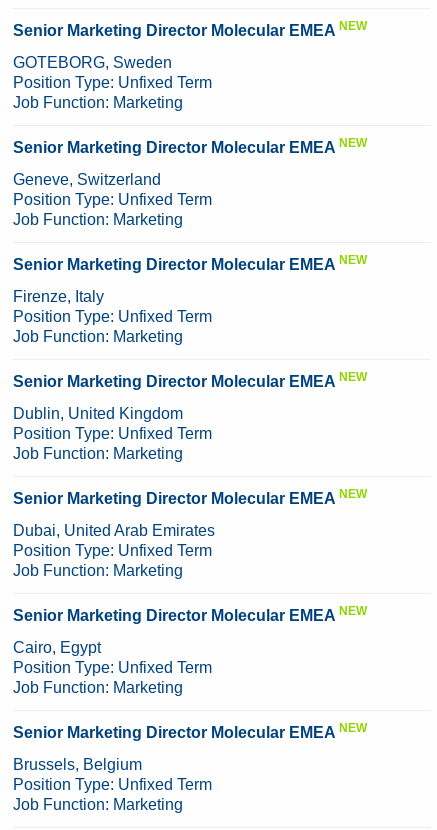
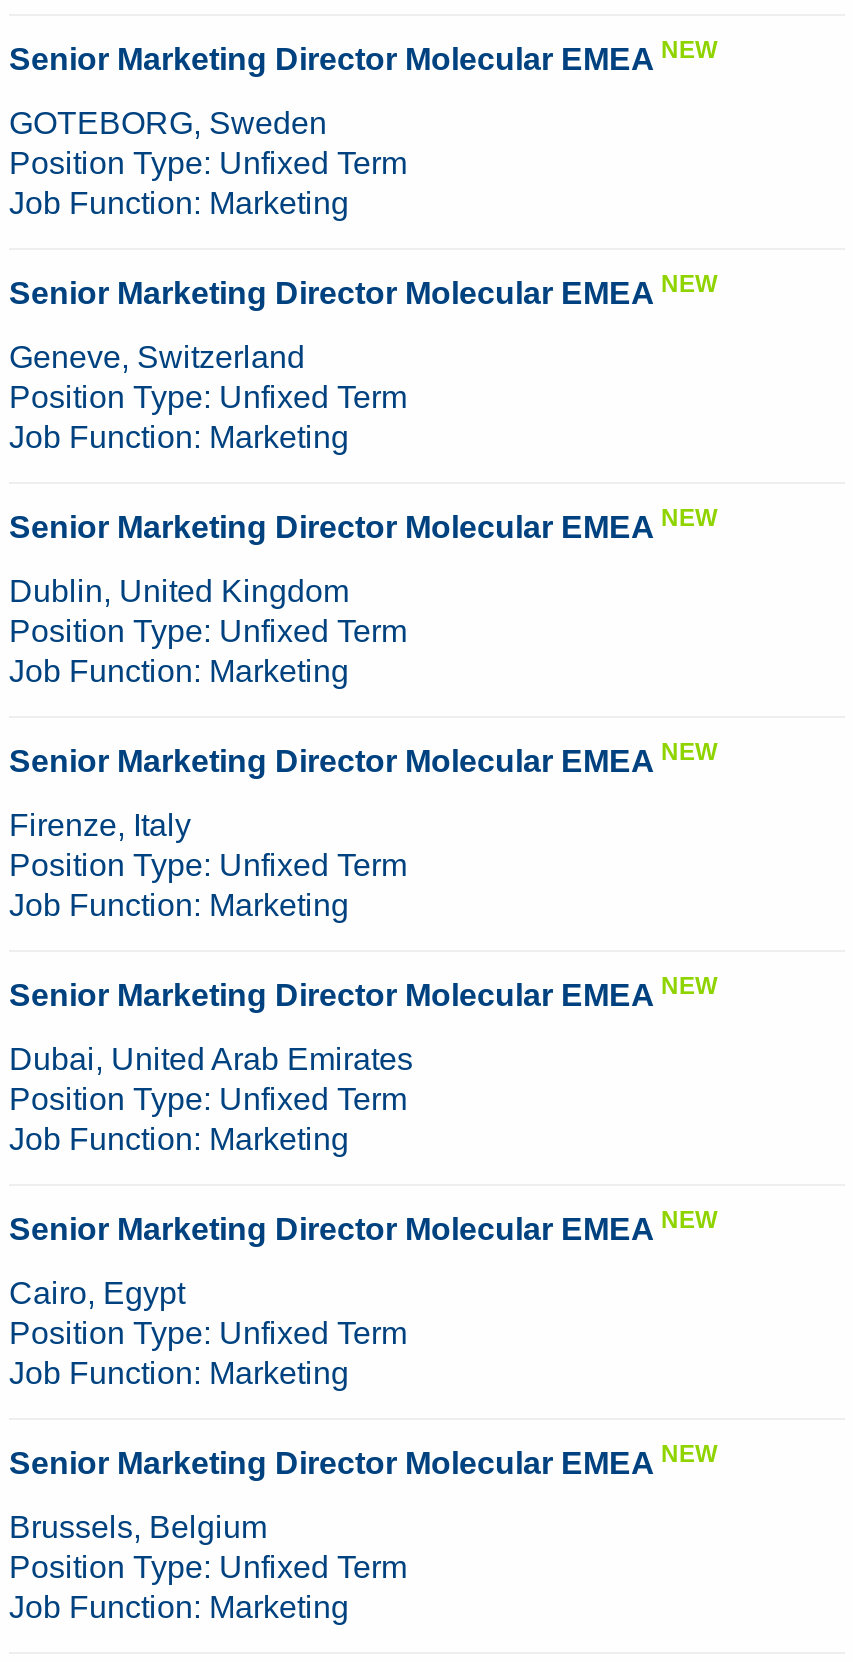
moved down: Firenze, Italy

moved up: Dublin, United Kingdom
